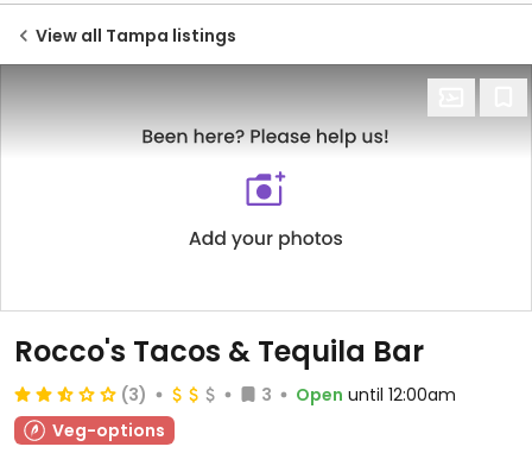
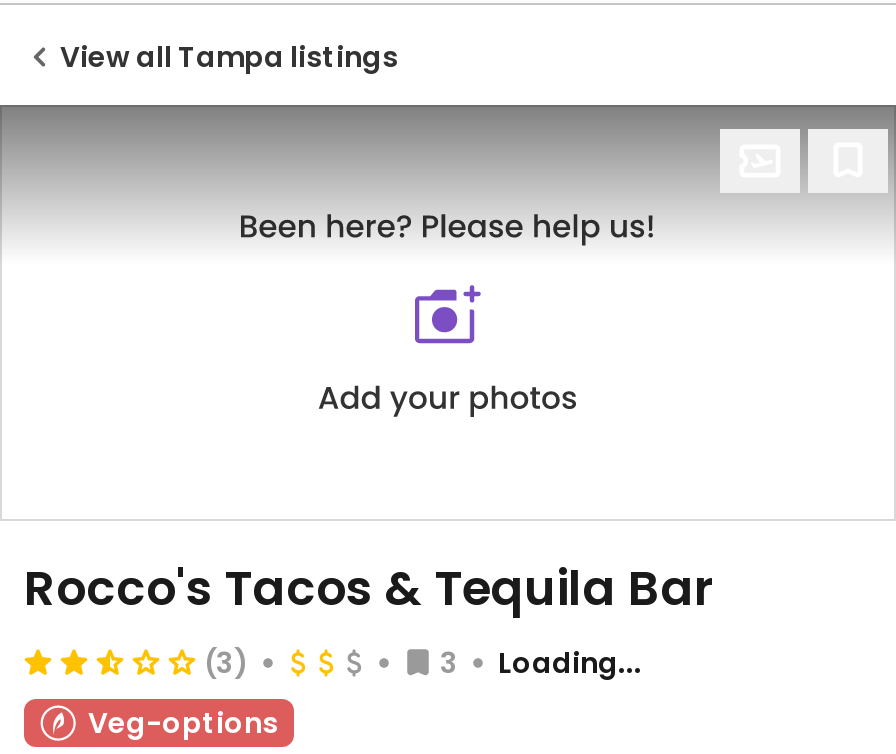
- Open until 12:00am
+ Loading...
